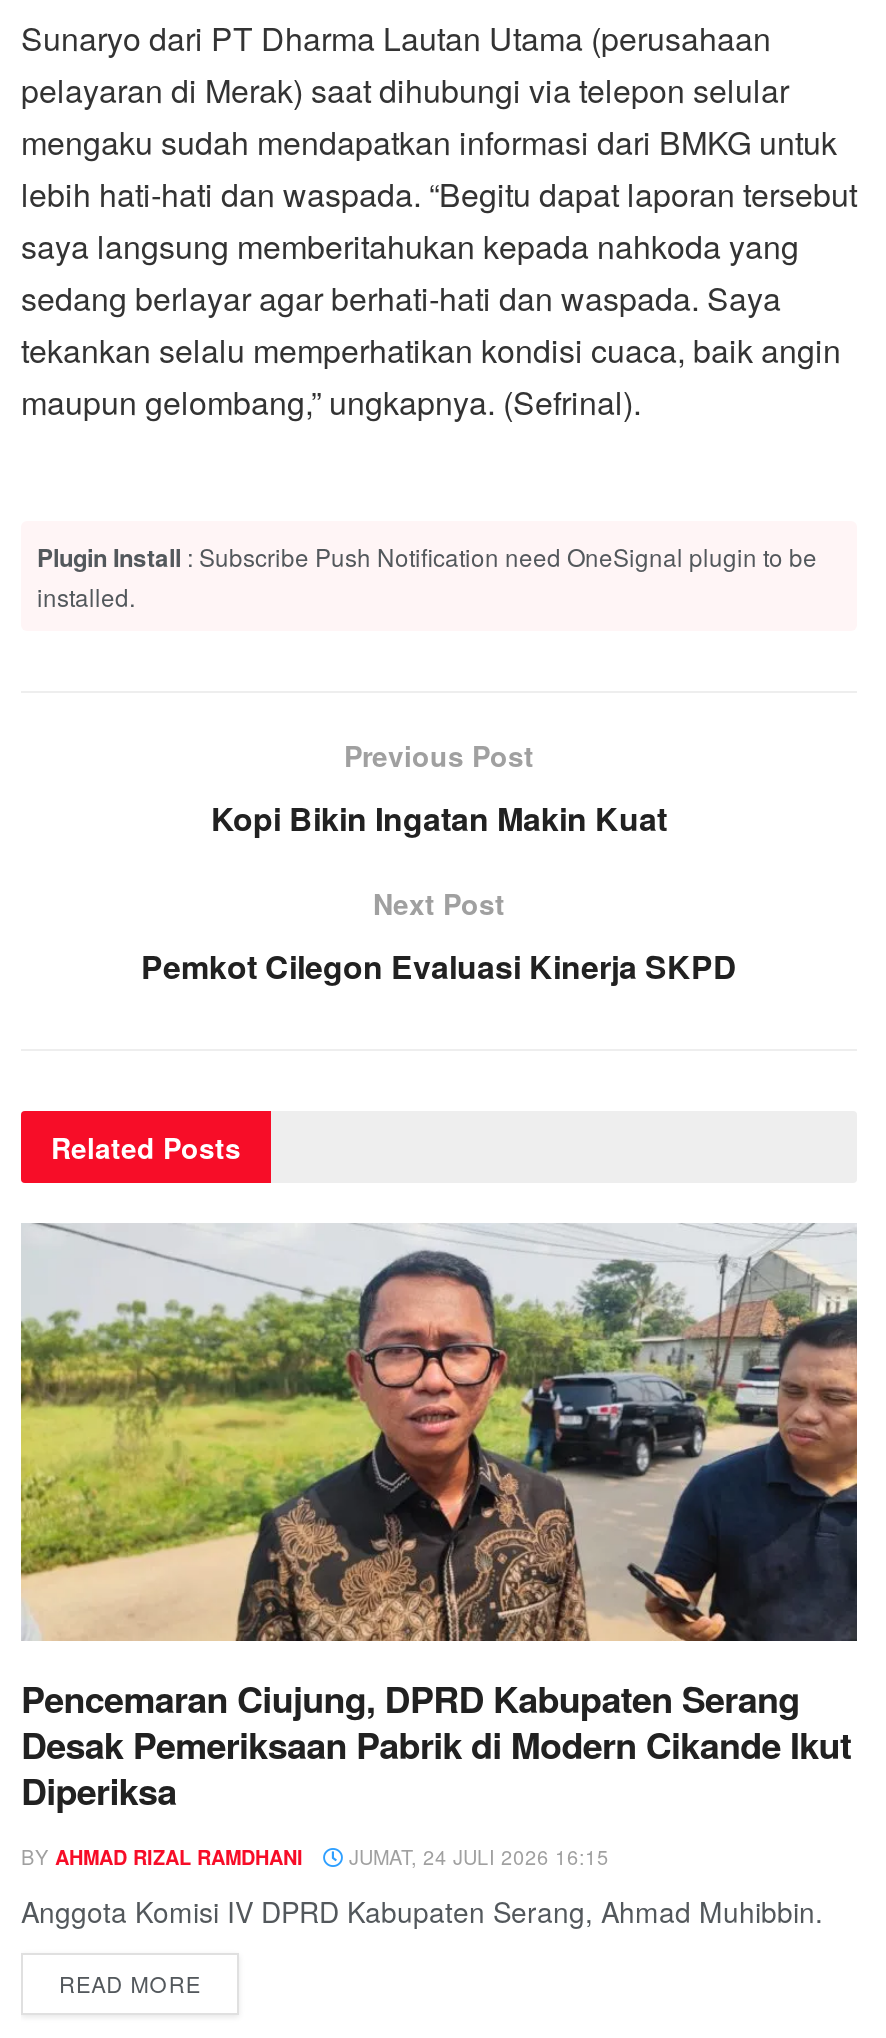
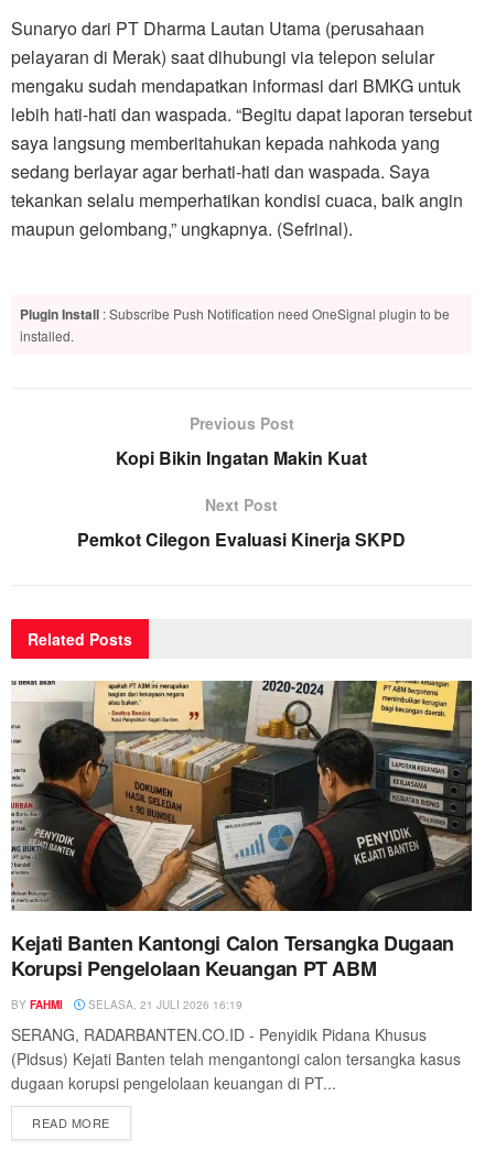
- [image]
- Pencemaran Ciujung, DPRD Kabupaten Serang
- Desak Pemeriksaan Pabrik di Modern Cikande Ikut
- Diperiksa
+ [image]
+ Kejati Banten Kantongi Calon Tersangka Dugaan
+ Korupsi Pengelolaan Keuangan PT ABM

- BY AHMAD RIZAL RAMDHANI
- JUMAT, 24 JULI 2026 16:15
+ BY FAHMI
+ SELASA, 21 JULI 2026 16:19

- Anggota Komisi IV DPRD Kabupaten Serang, Ahmad Muhibbin.
+ SERANG, RADARBANTEN.CO.ID - Penyidik Pidana Khusus
+ (Pidsus) Kejati Banten telah mengantongi calon tersangka kasus
+ dugaan korupsi pengelolaan keuangan di PT...
